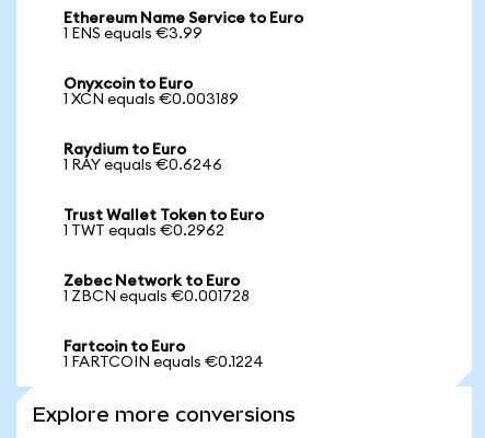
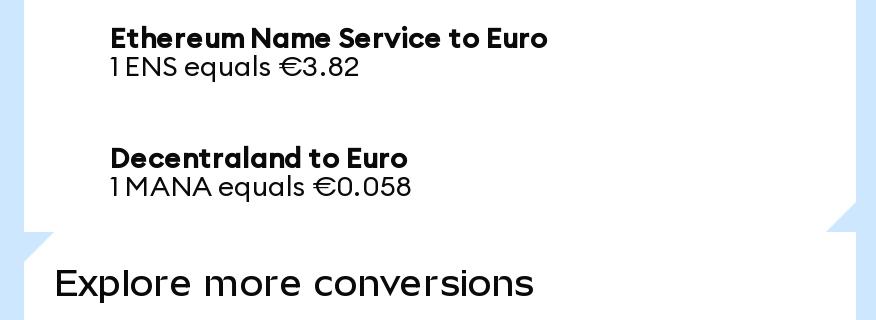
- 1 ENS equals €3.99
- Onyxcoin to Euro
- 1 XCN equals €0.003189
- Raydium to Euro
- 1 RAY equals €0.6246
- Trust Wallet Token to Euro
- 1 TWT equals €0.2962
- Zebec Network to Euro
- 1 ZBCN equals €0.001728
- Fartcoin to Euro
- 1 FARTCOIN equals €0.1224
+ 1 ENS equals €3.82
+ Decentraland to Euro
+ 1 MANA equals €0.058
